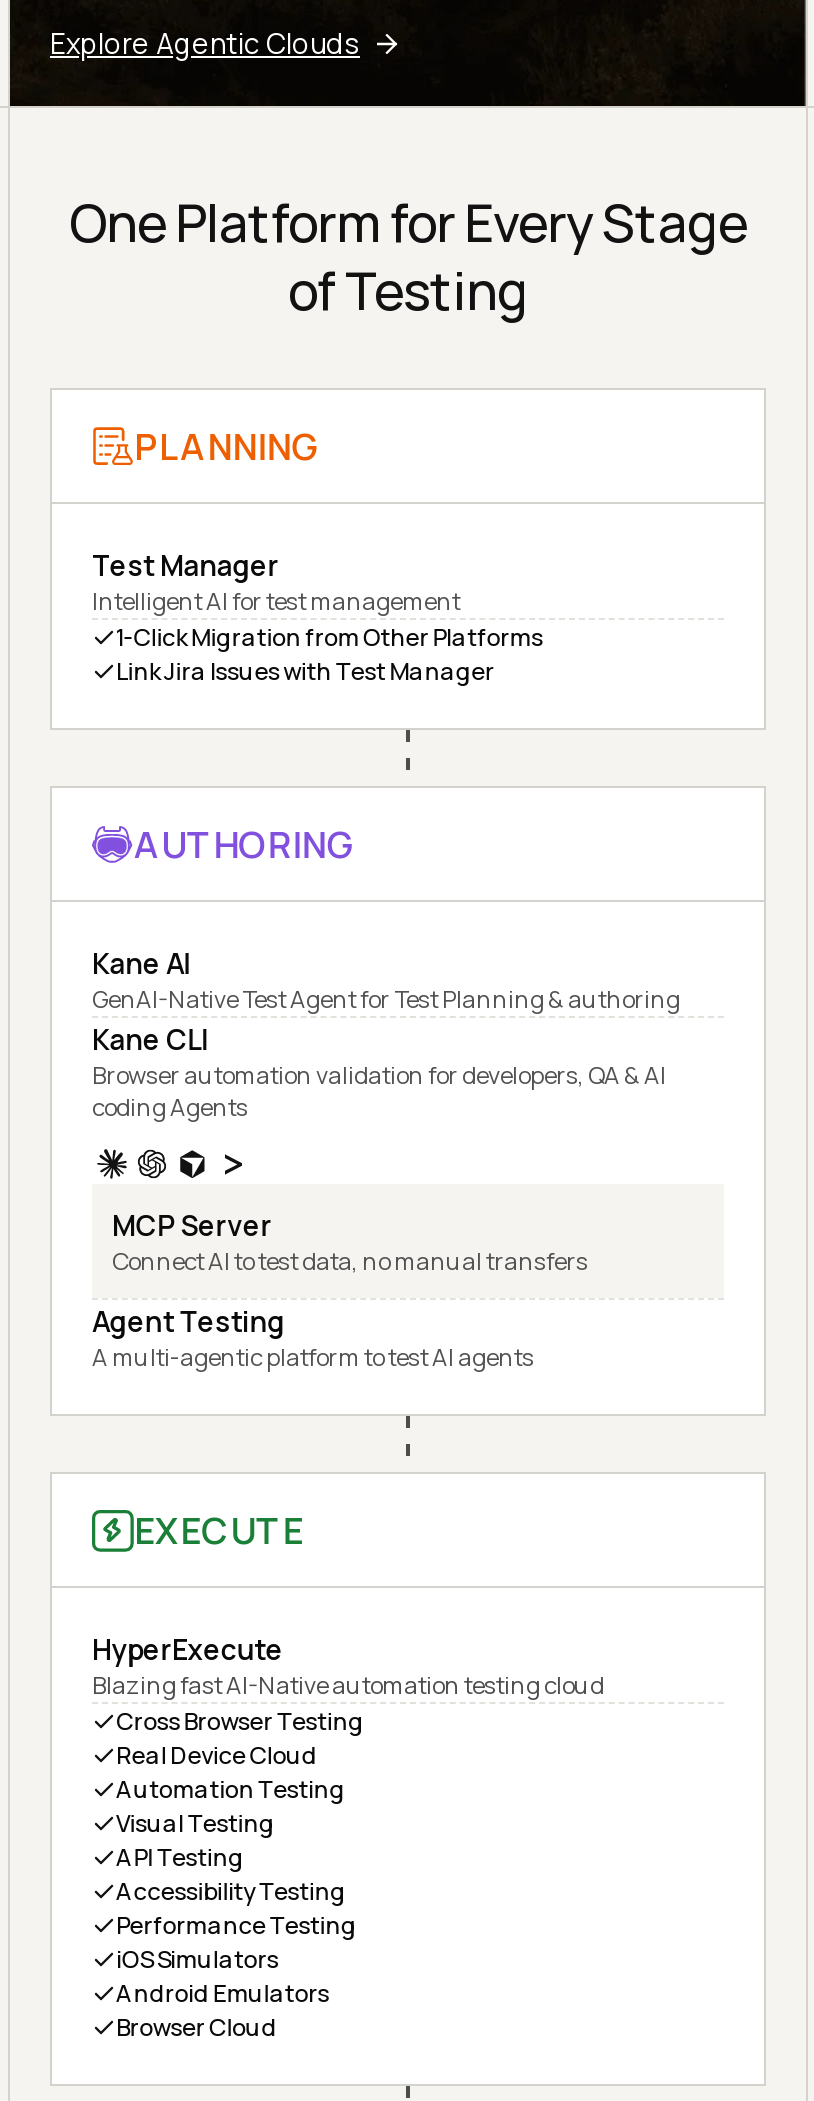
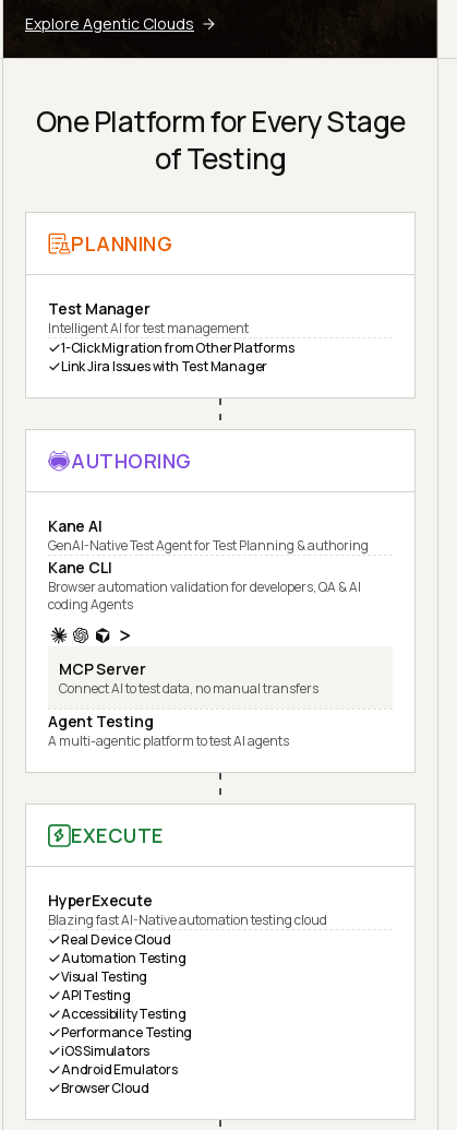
- Cross Browser Testing
